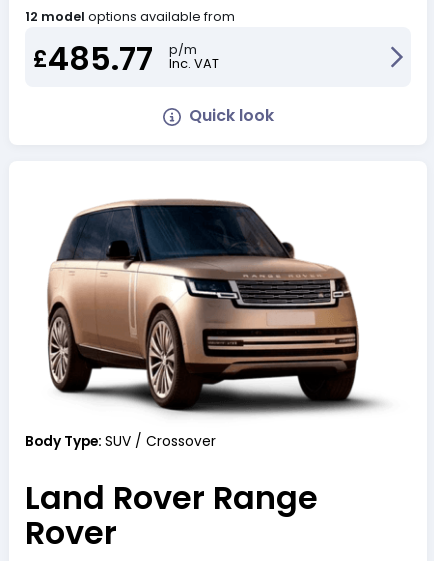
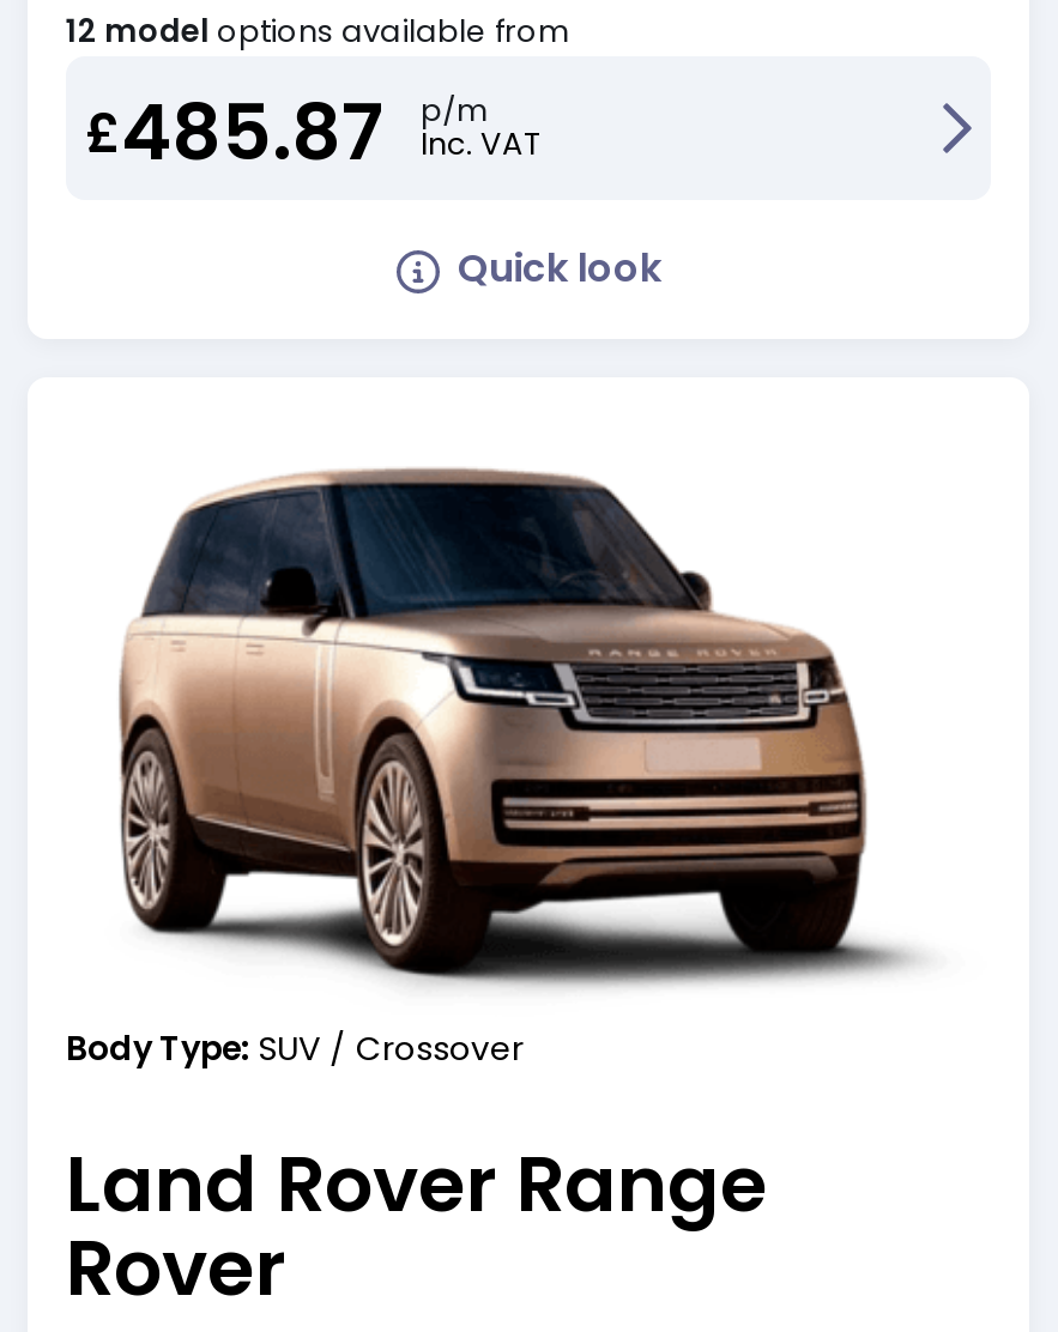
- £485.77 p/m Inc. VAT
+ £485.87 p/m Inc. VAT
